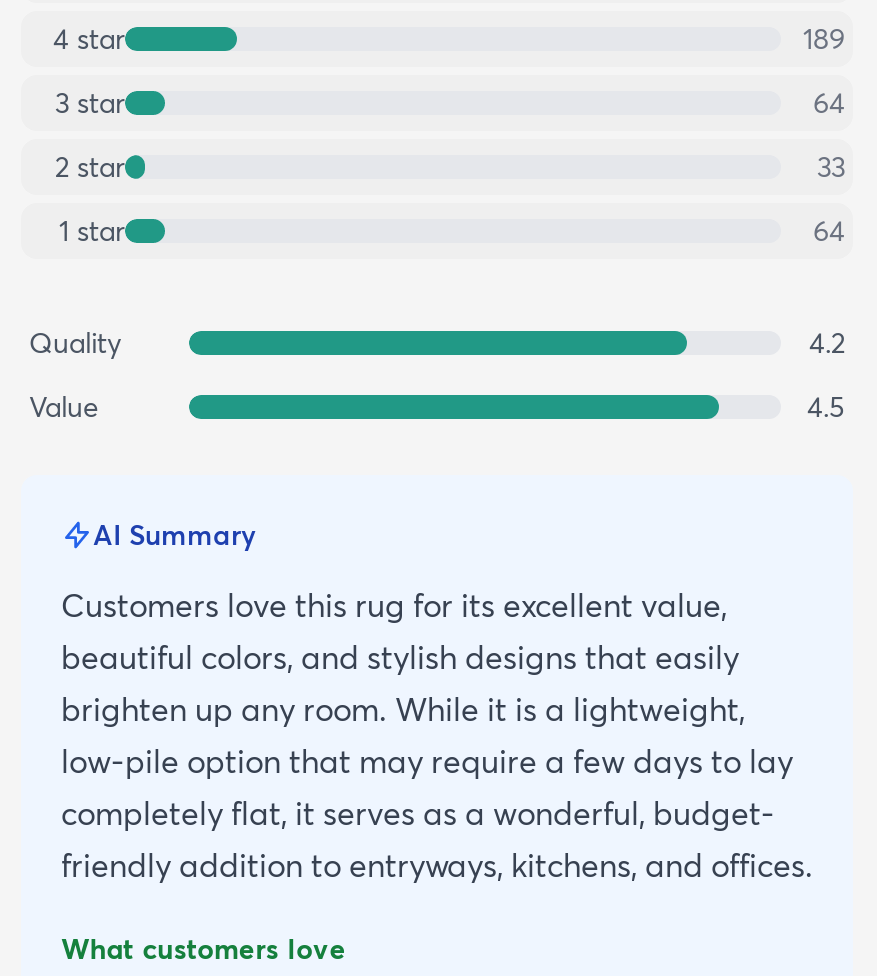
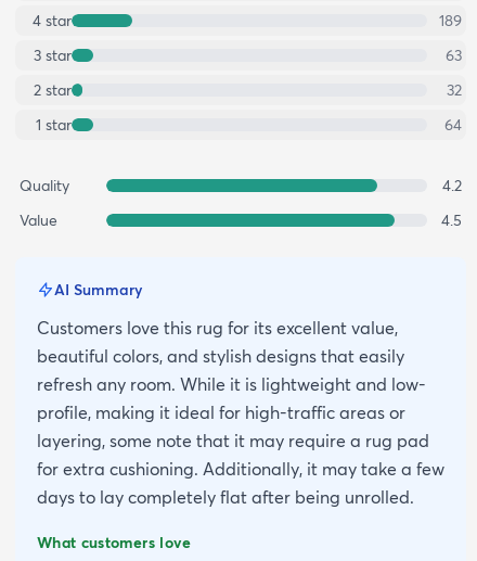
- 64
+ 63

- 33
+ 32

- brighten up any room. While it is a lightweight,
- low-pile option that may require a few days to lay
- completely flat, it serves as a wonderful, budget-
- friendly addition to entryways, kitchens, and offices.
+ refresh any room. While it is lightweight and low-
+ profile, making it ideal for high-traffic areas or
+ layering, some note that it may require a rug pad
+ for extra cushioning. Additionally, it may take a few
+ days to lay completely flat after being unrolled.
